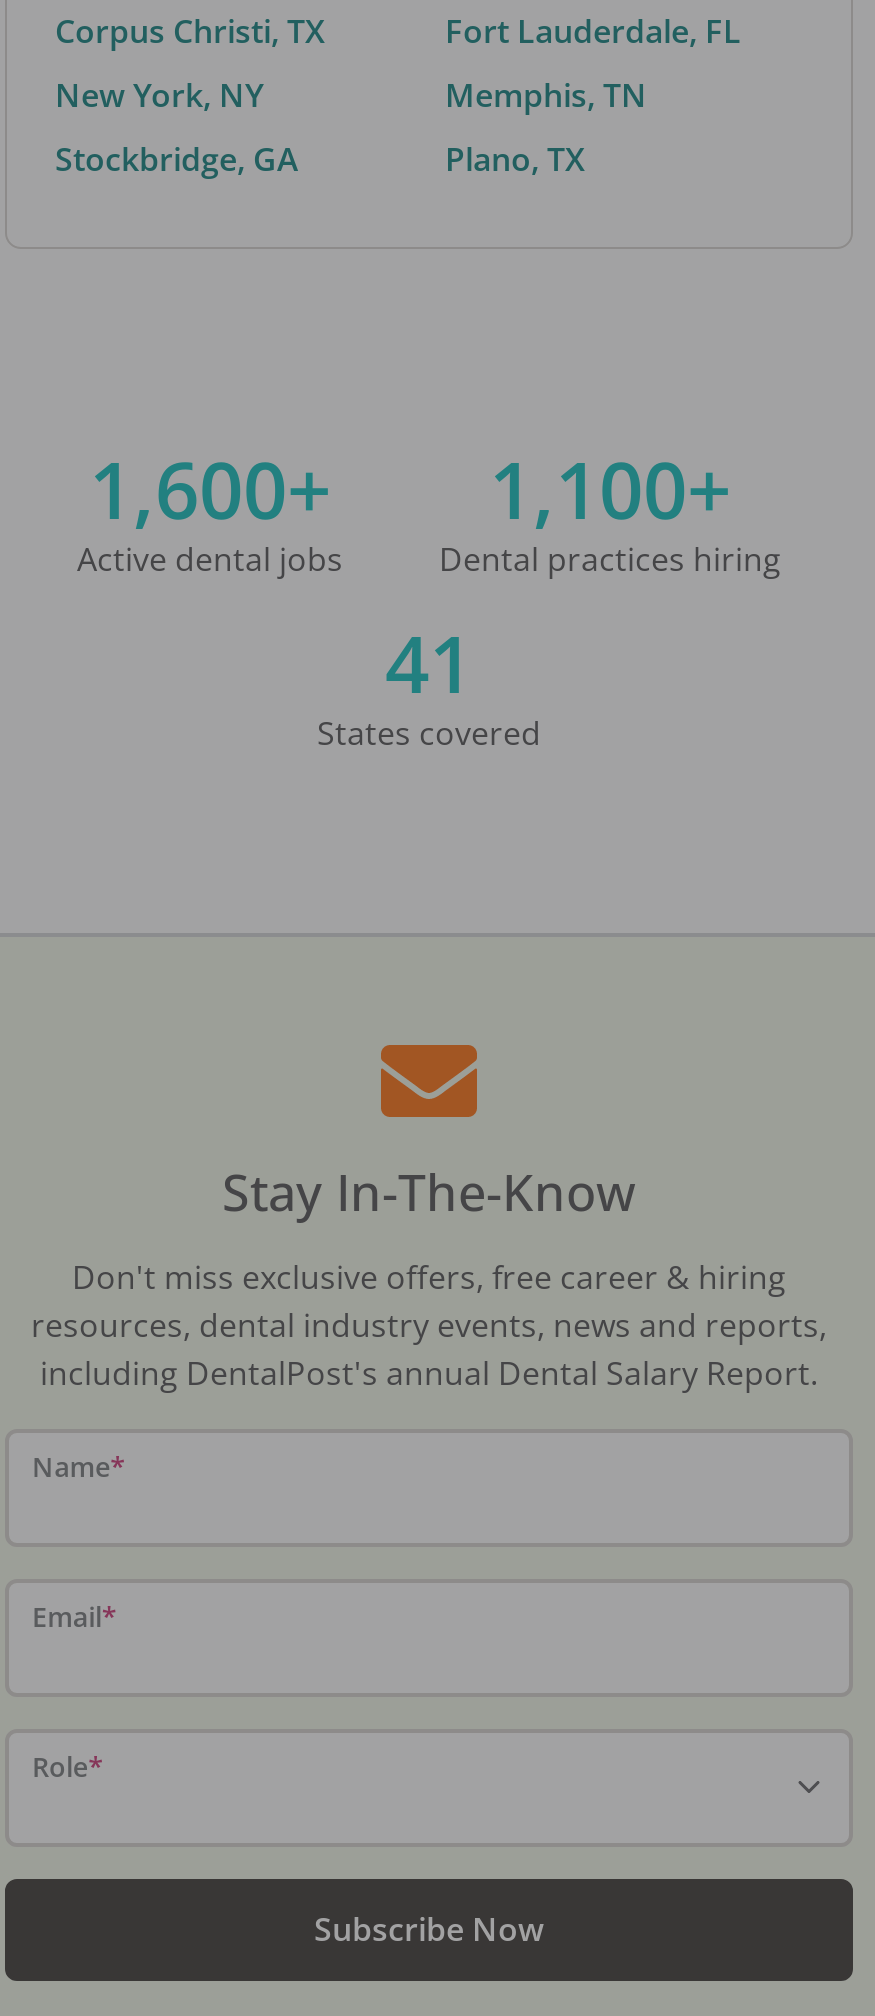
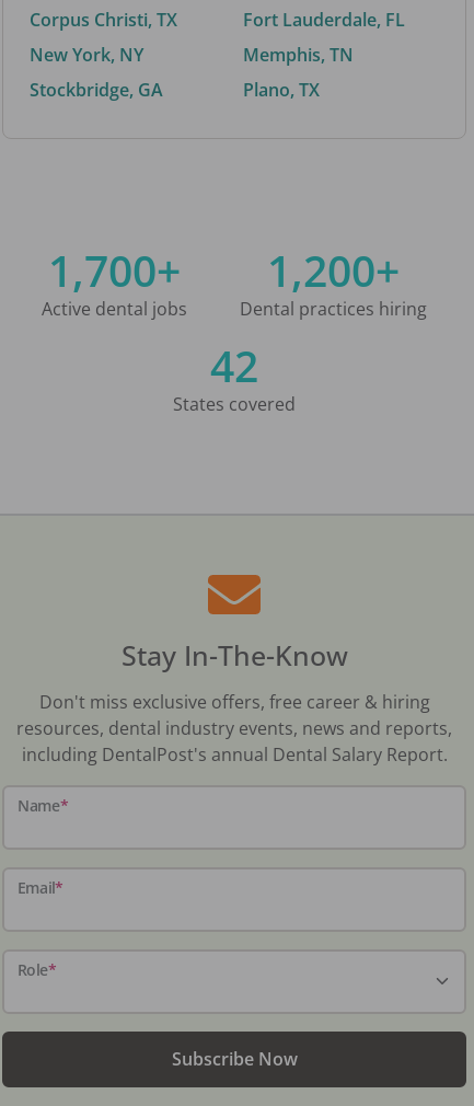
- 1,600+
+ 1,700+

- 1,100+
+ 1,200+

- 41
+ 42
